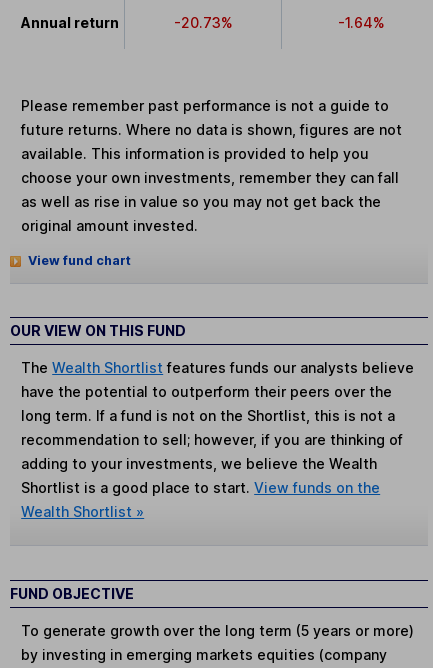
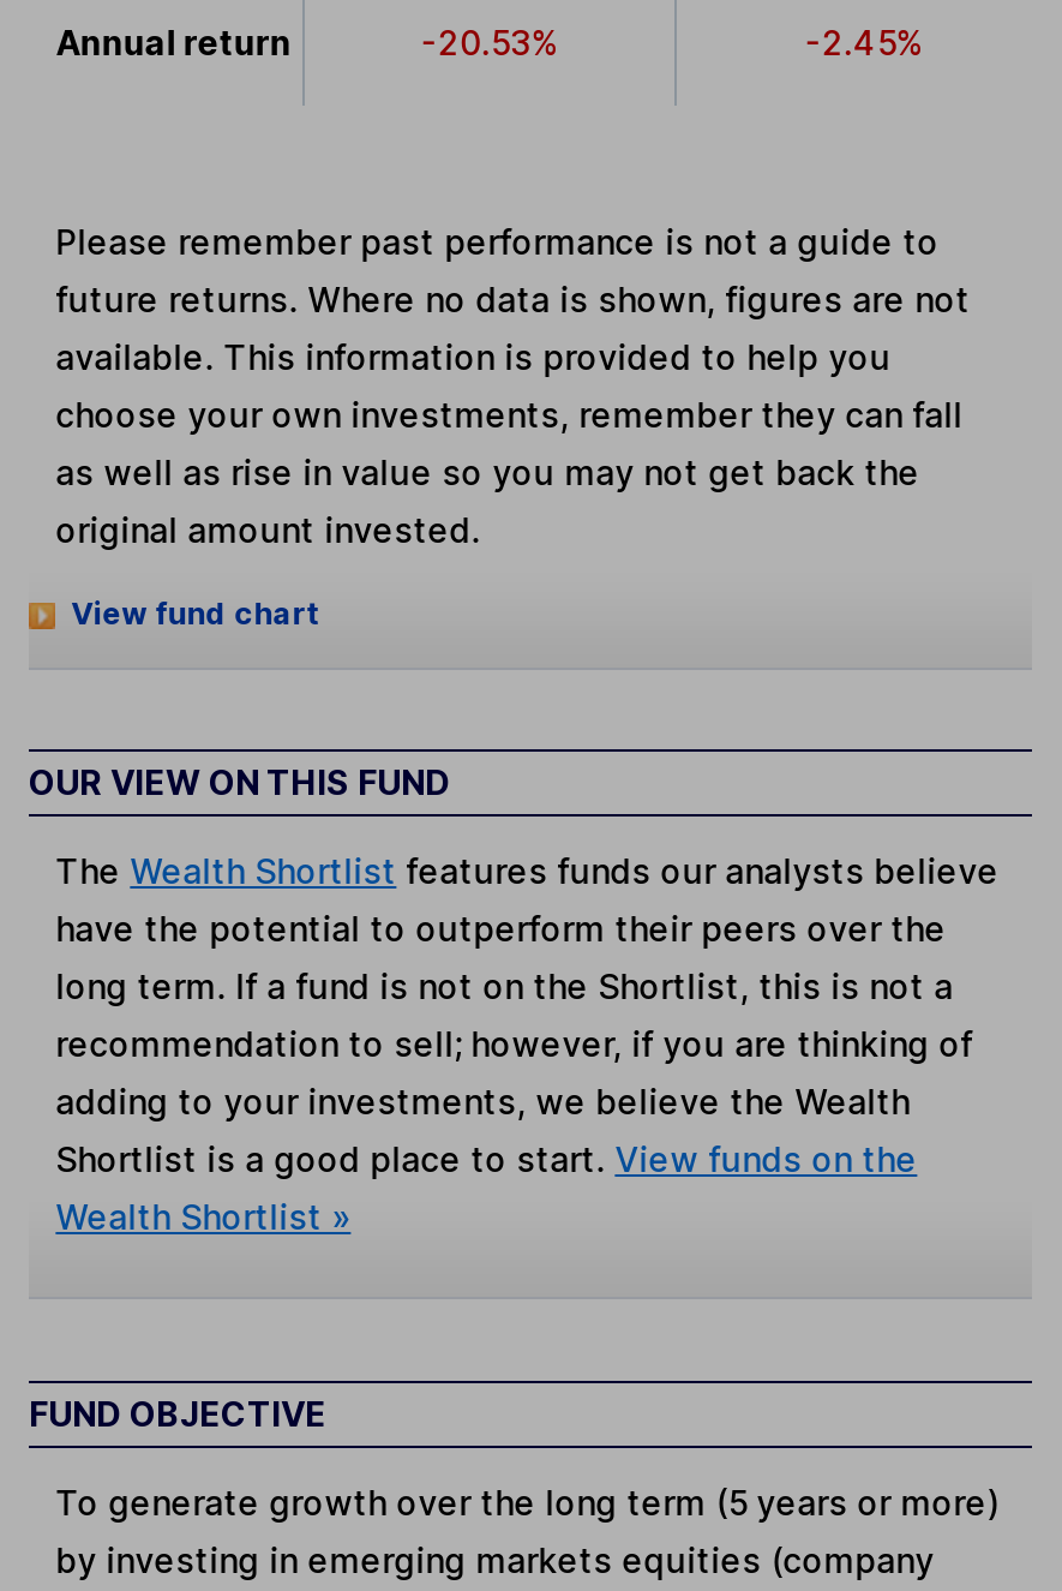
- -20.73%
+ -20.53%

- -1.64%
+ -2.45%
